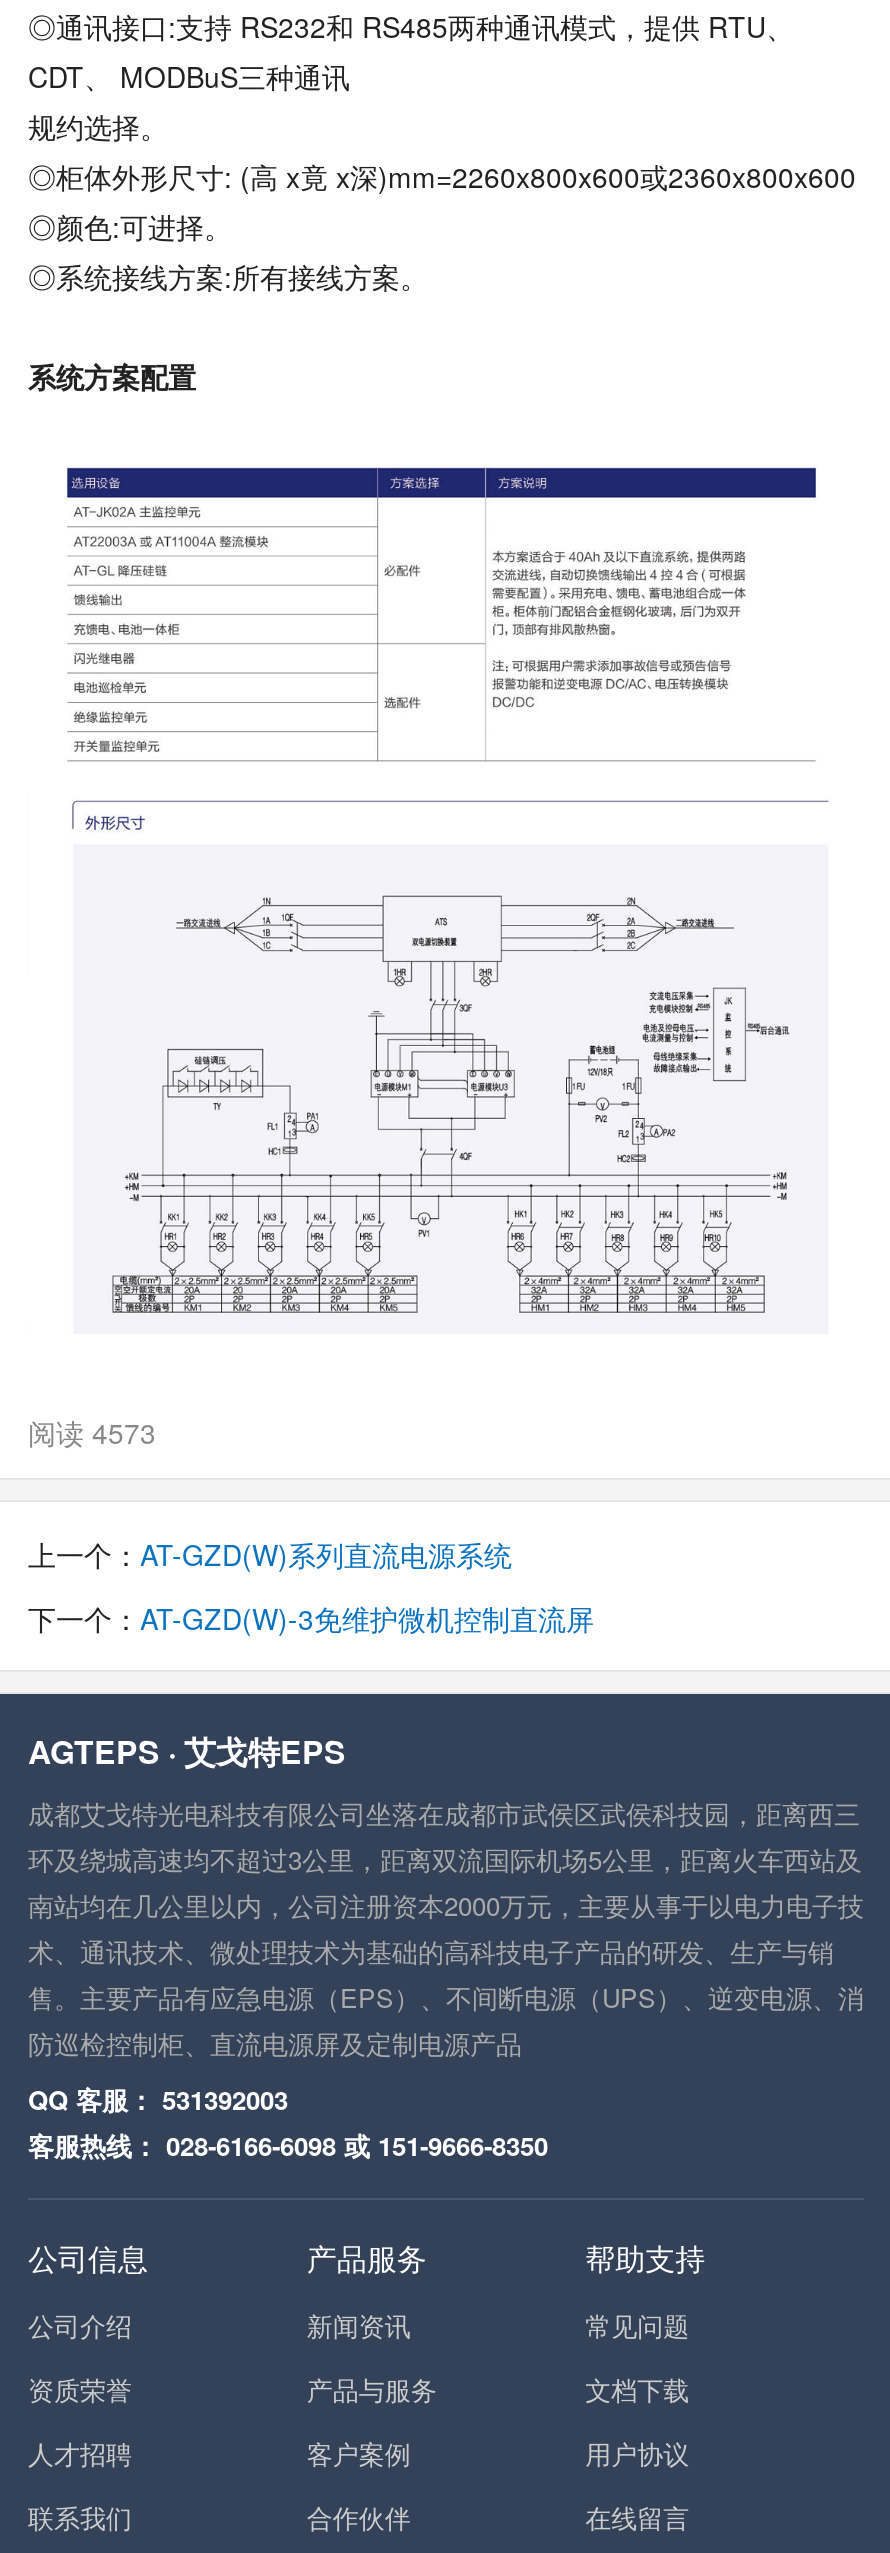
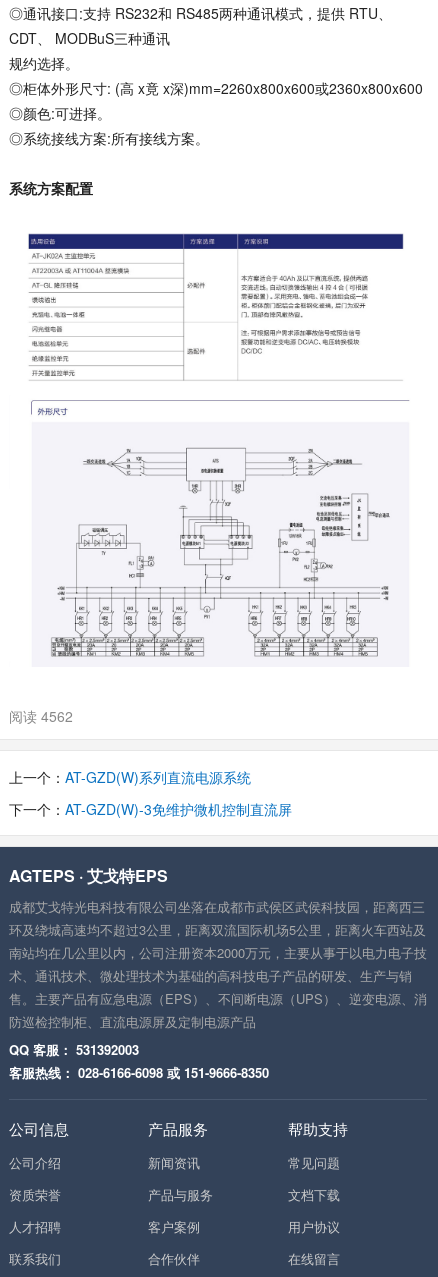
- 阅读 4573
+ 阅读 4562
